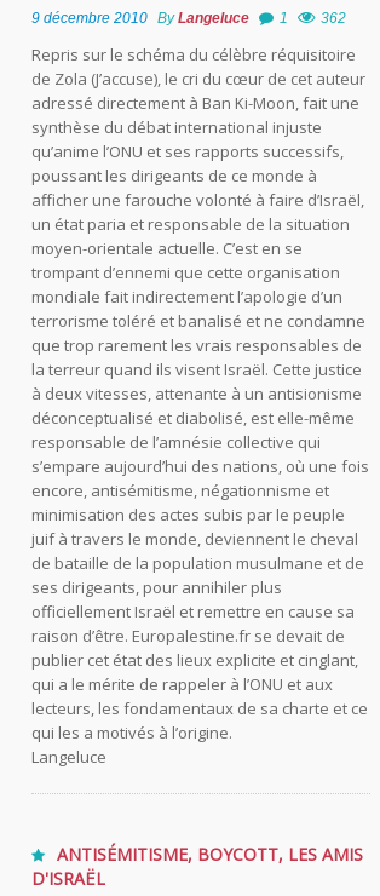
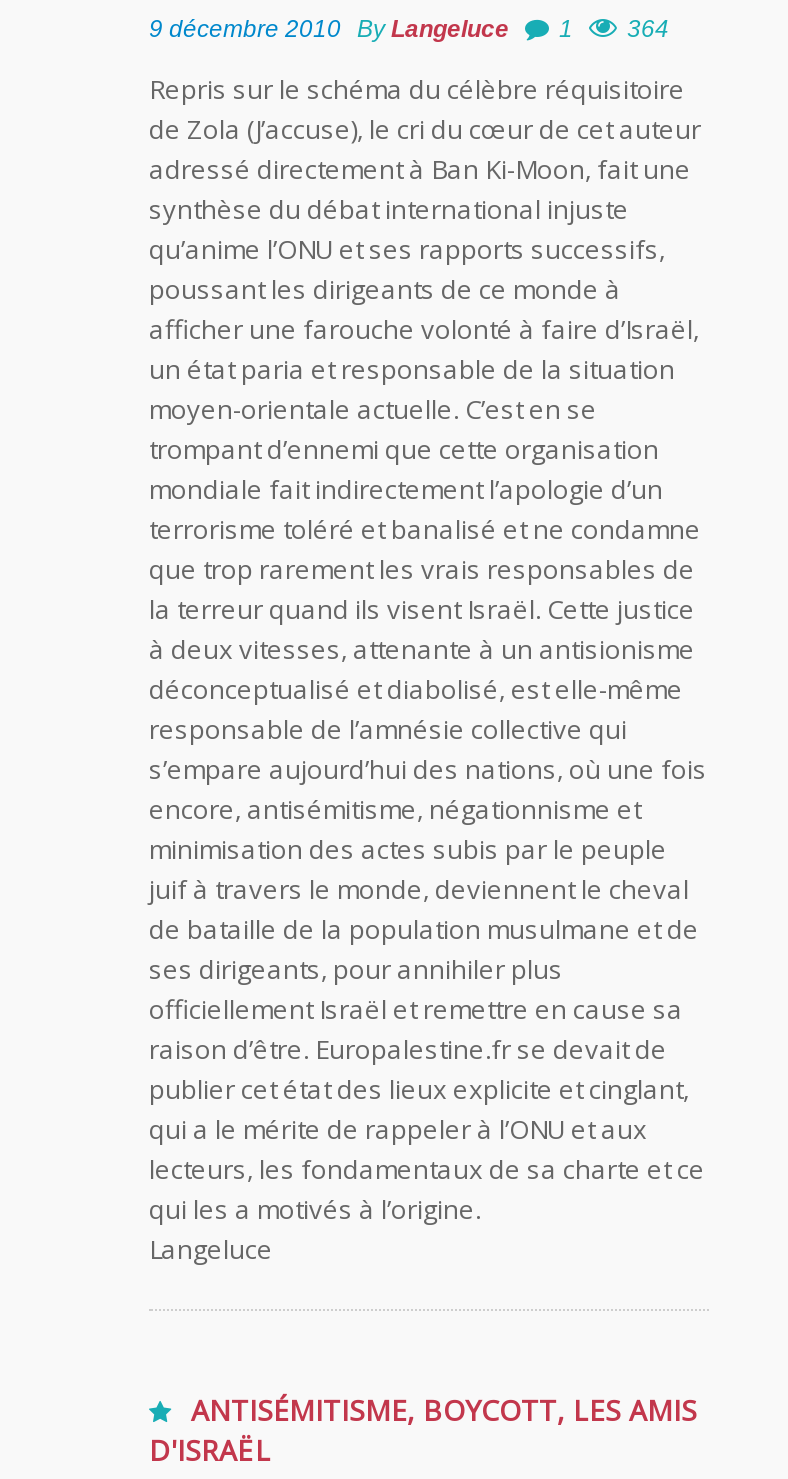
- 9 décembre 2010 By Langeluce 1 362
+ 9 décembre 2010 By Langeluce 1 364
